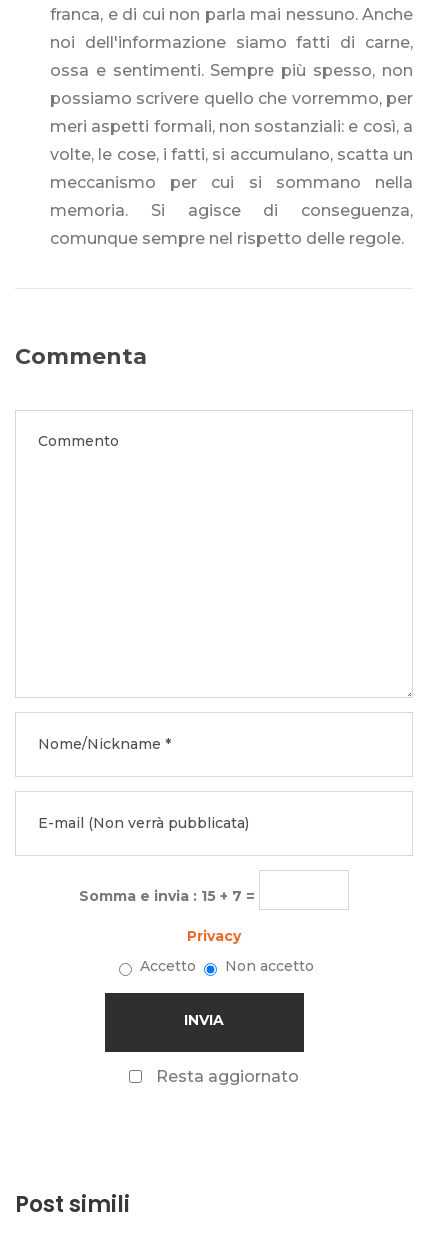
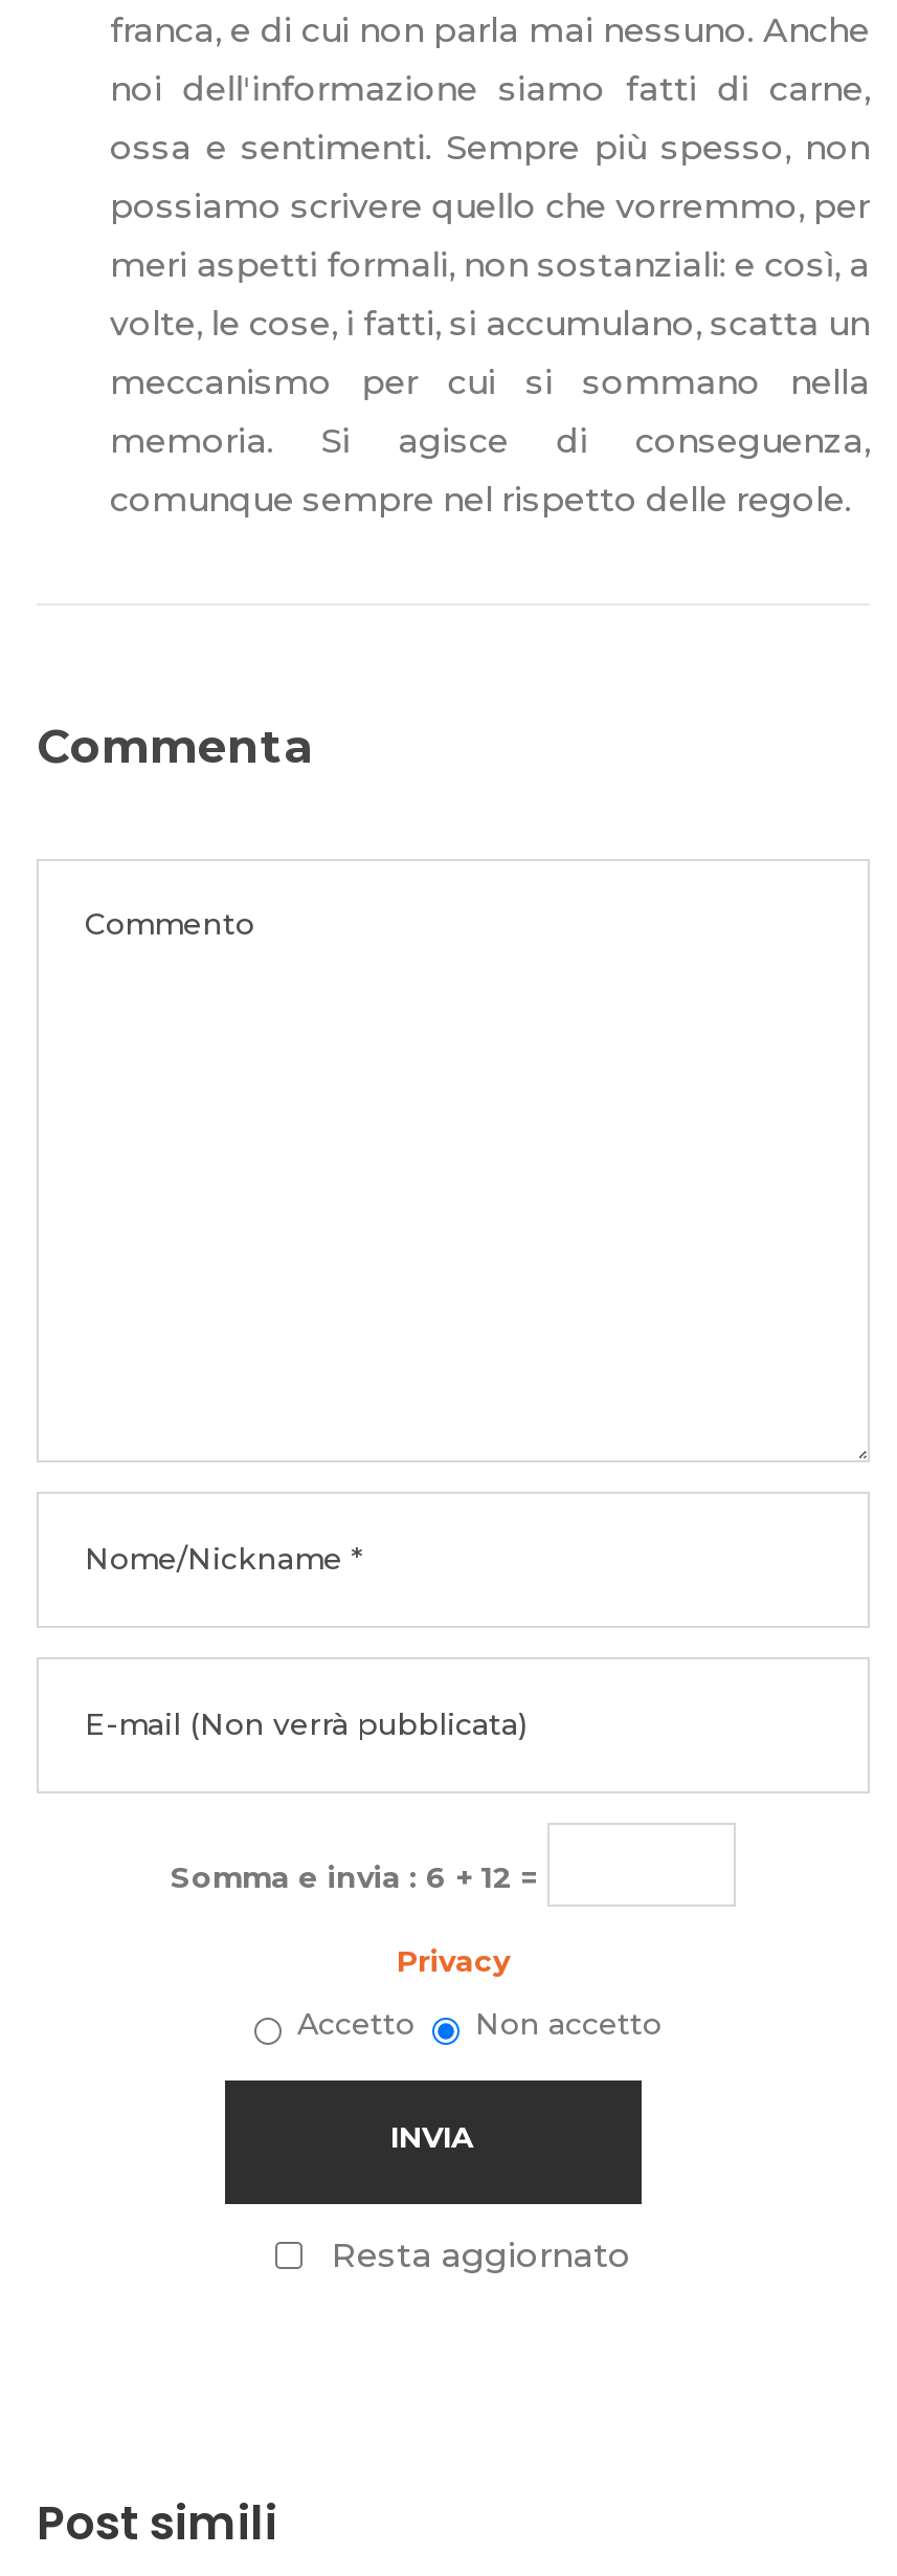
- Somma e invia : 15 + 7 =
+ Somma e invia : 6 + 12 =
